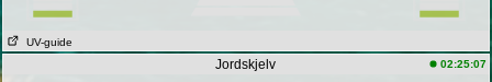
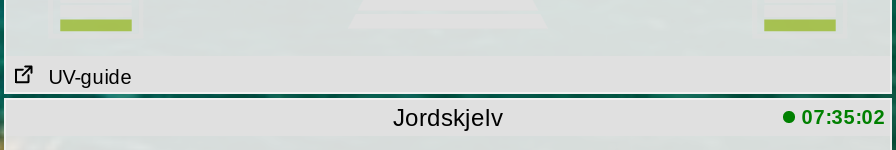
- 02:25:07
+ 07:35:02
